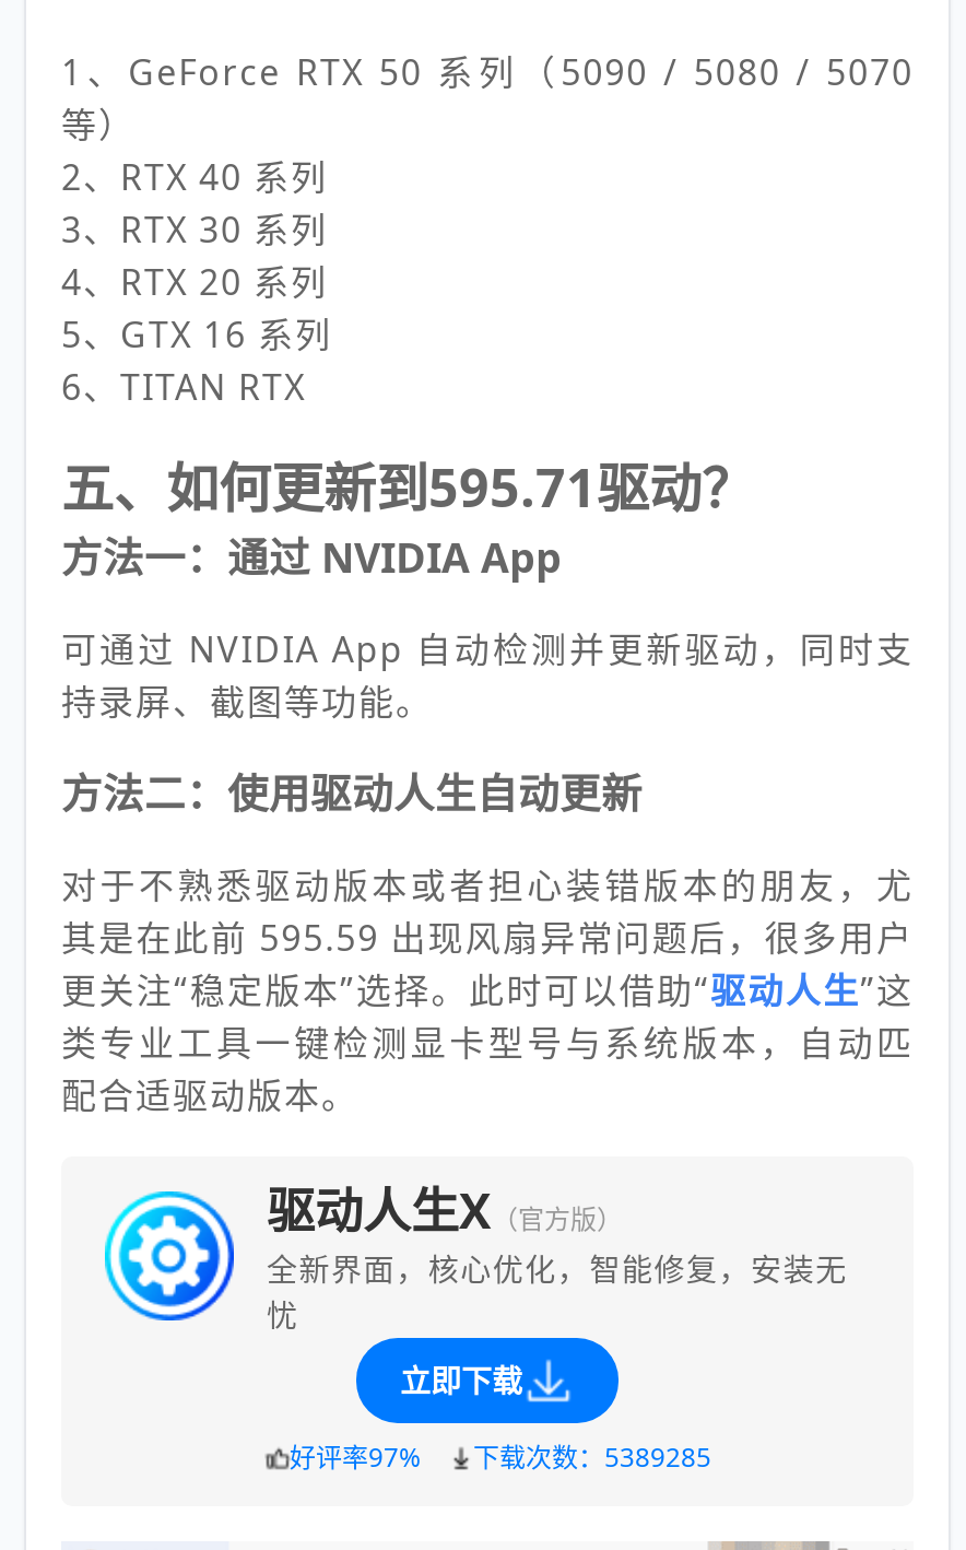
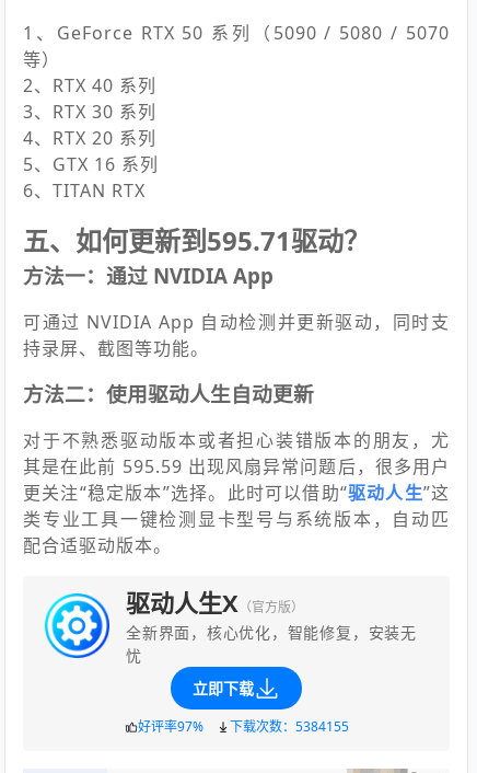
- 好评率97% 下载次数：5389285
+ 好评率97% 下载次数：5384155
